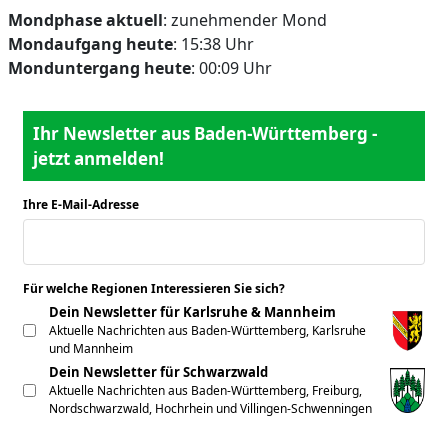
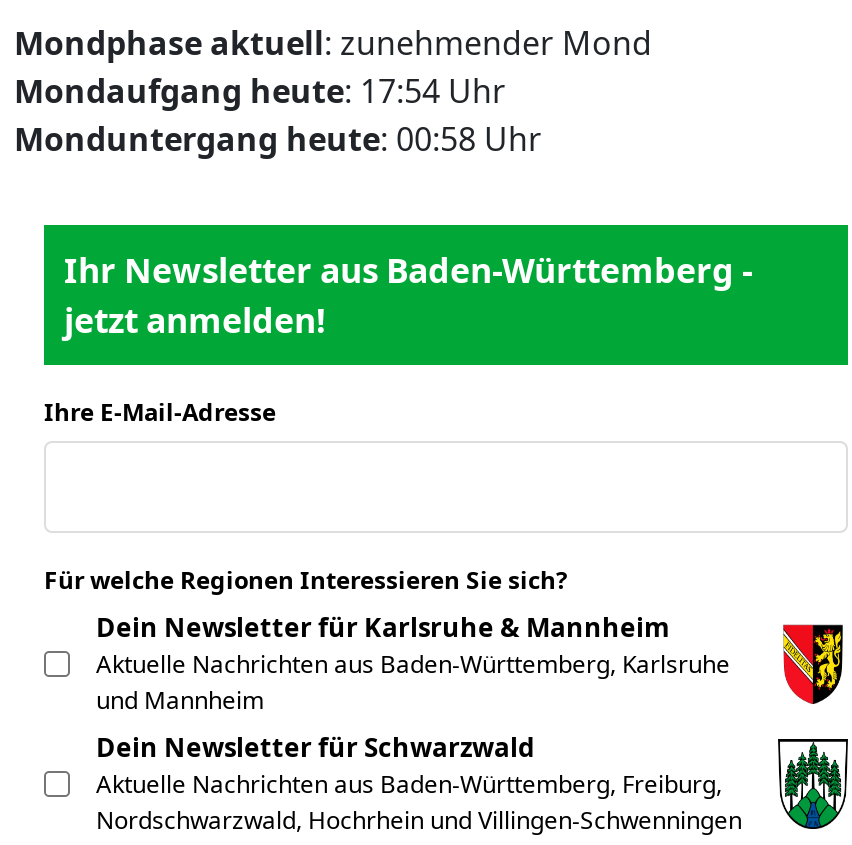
- Mondaufgang heute: 15:38 Uhr
+ Mondaufgang heute: 17:54 Uhr

- Monduntergang heute: 00:09 Uhr
+ Monduntergang heute: 00:58 Uhr
